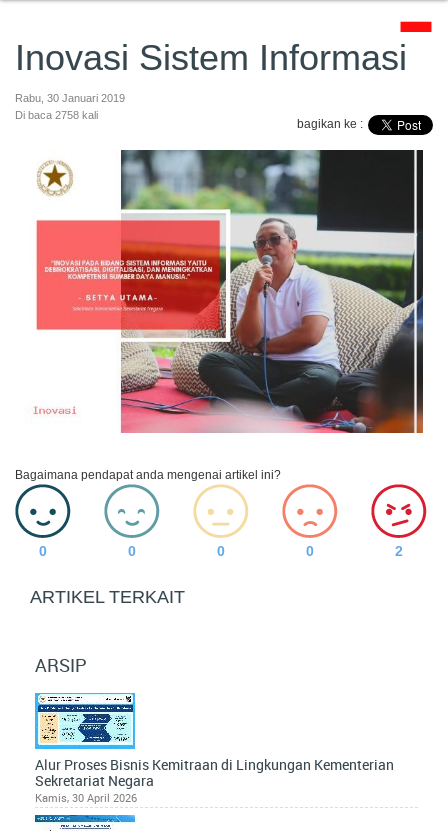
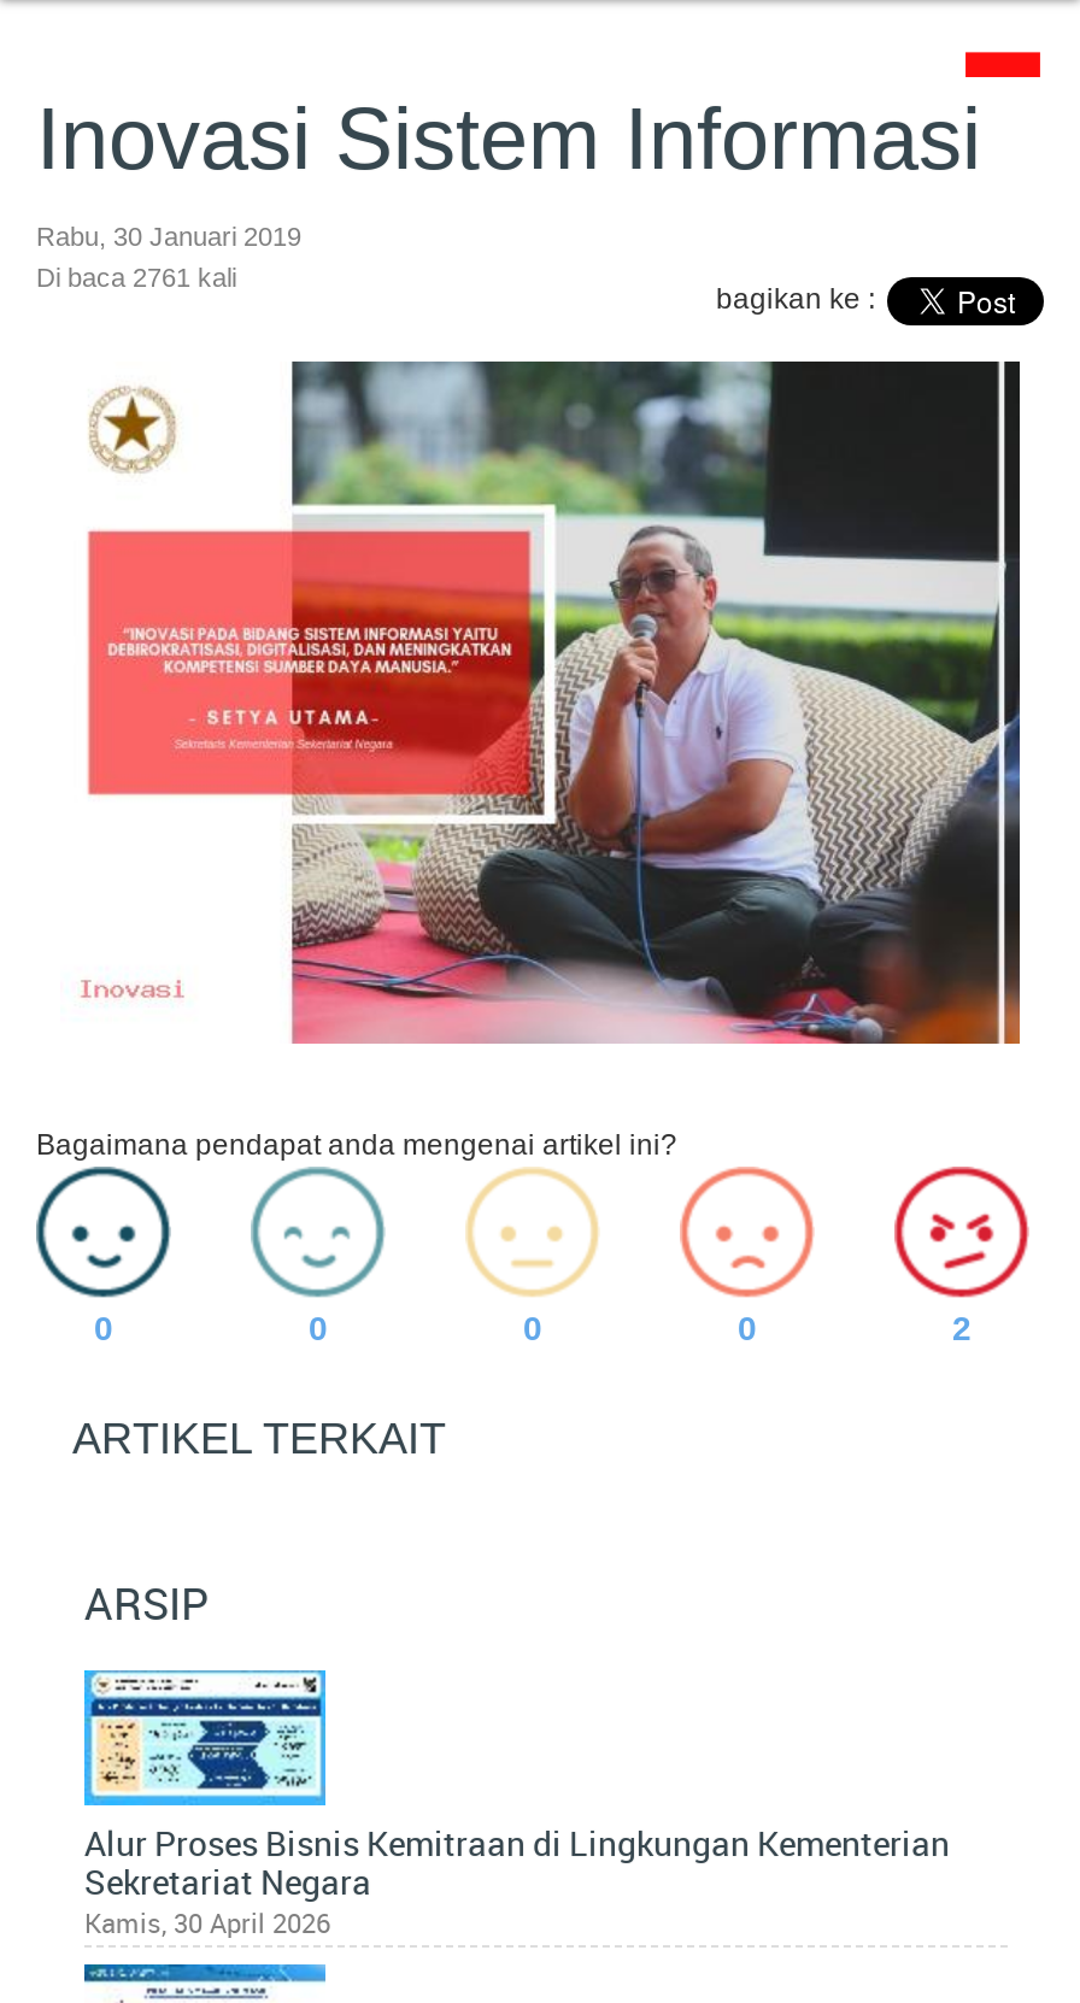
- Di baca 2758 kali
+ Di baca 2761 kali
